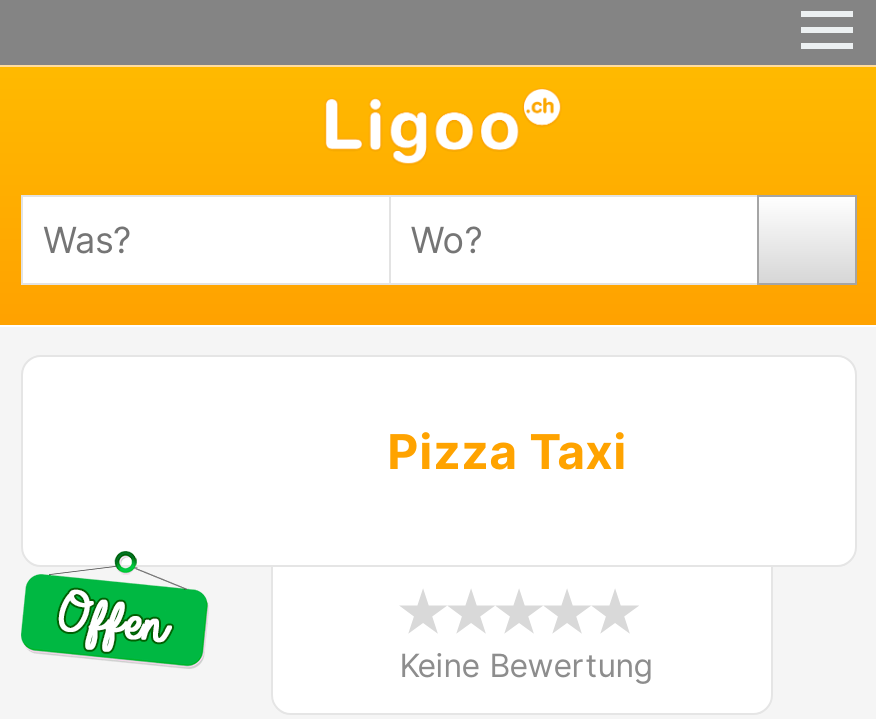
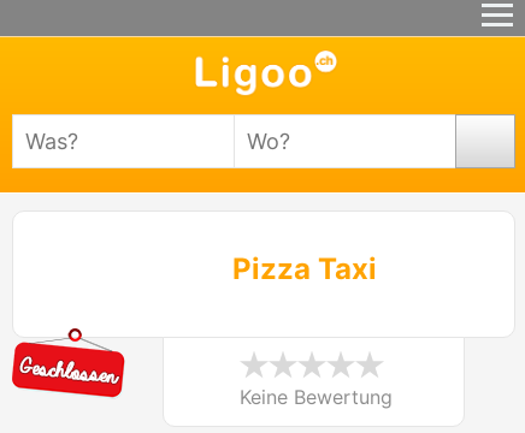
- [image]
+ [image]
